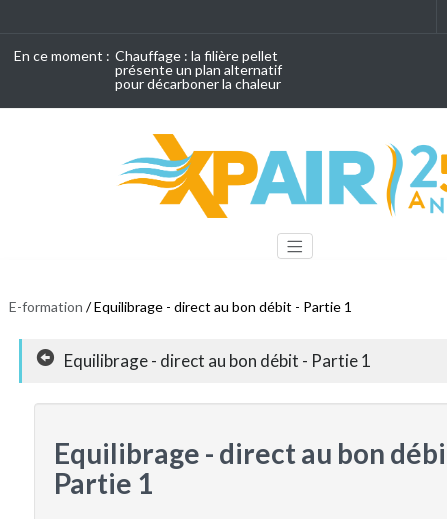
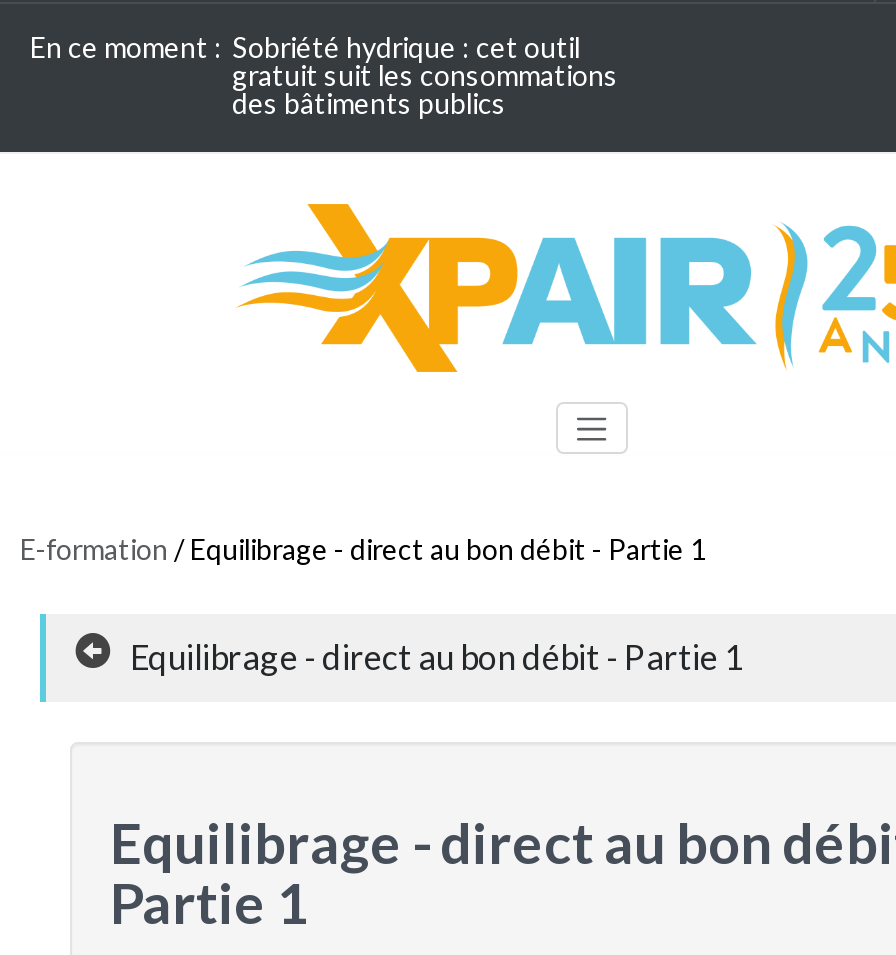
- En ce moment : Chauffage : la filière pellet
- présente un plan alternatif
- pour décarboner la chaleur
+ En ce moment : Sobriété hydrique : cet outil
+ gratuit suit les consommations
+ des bâtiments publics
